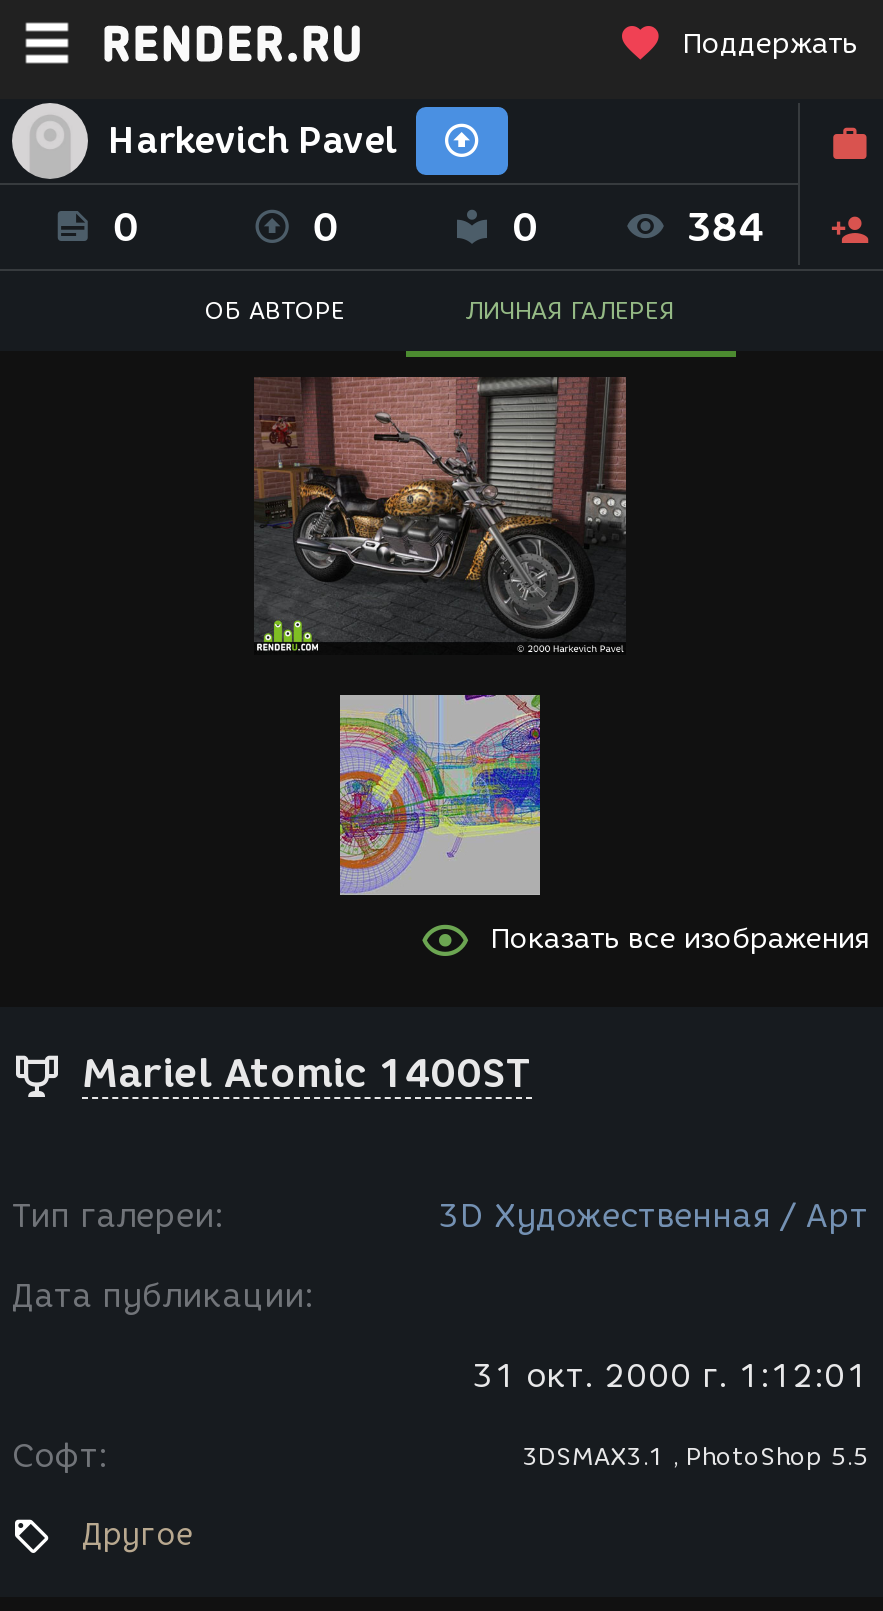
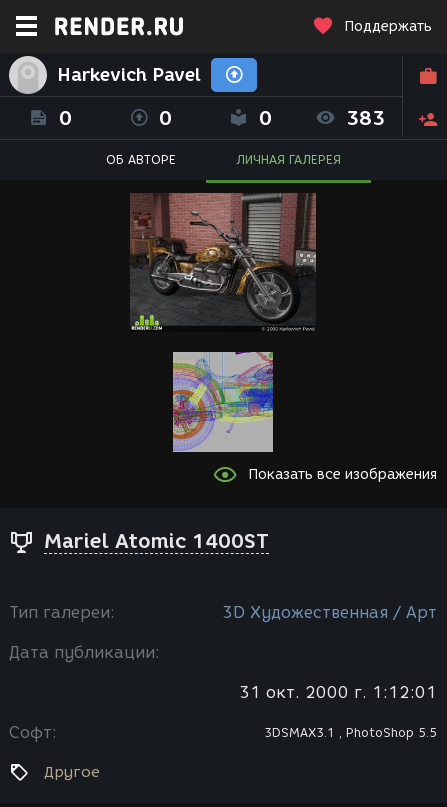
- 384
+ 383
